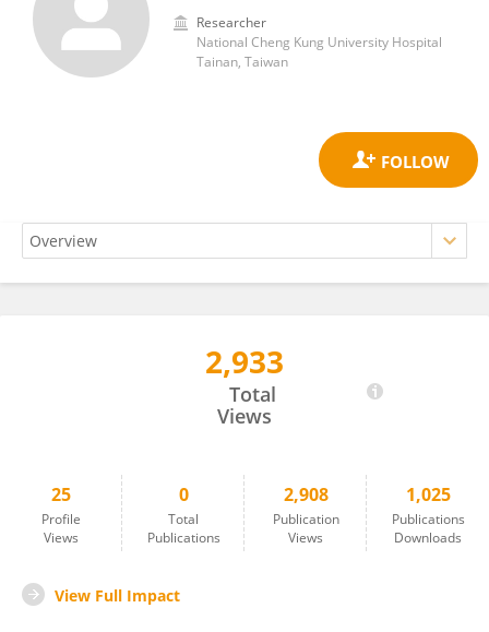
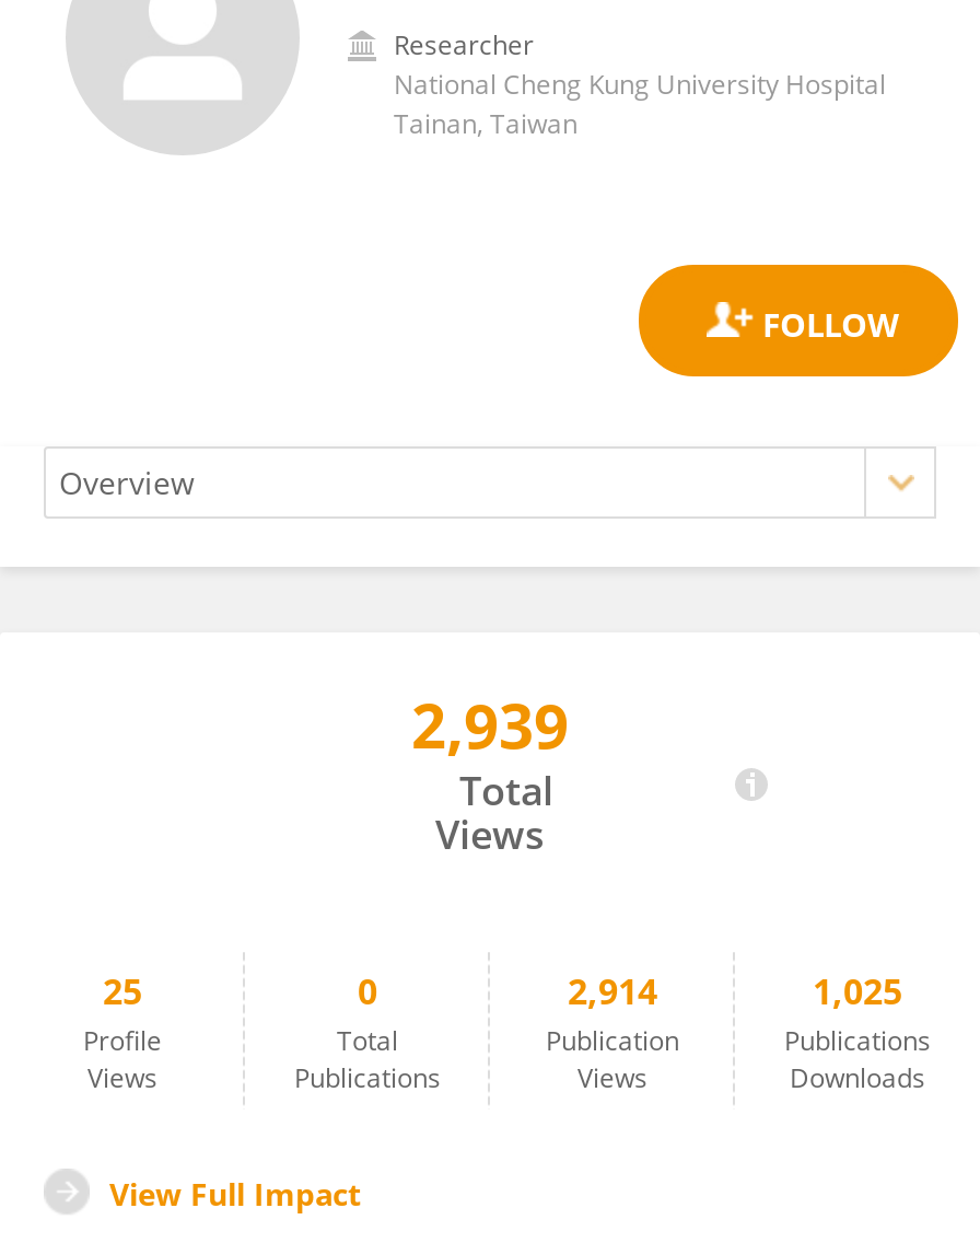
- 2,933
+ 2,939

- 2,908
+ 2,914
